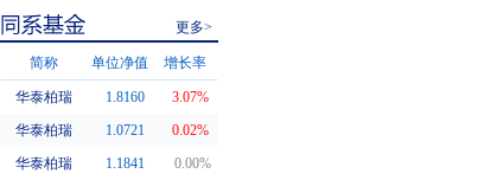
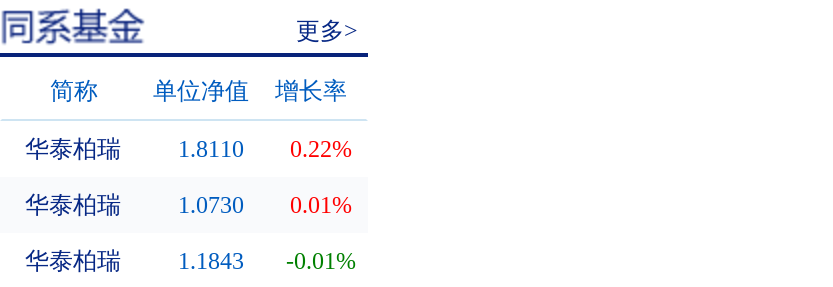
- 1.8160
+ 1.8110

- 3.07%
+ 0.22%

- 1.0721
+ 1.0730

- 0.02%
+ 0.01%

- 1.1841
+ 1.1843

- 0.00%
+ -0.01%
